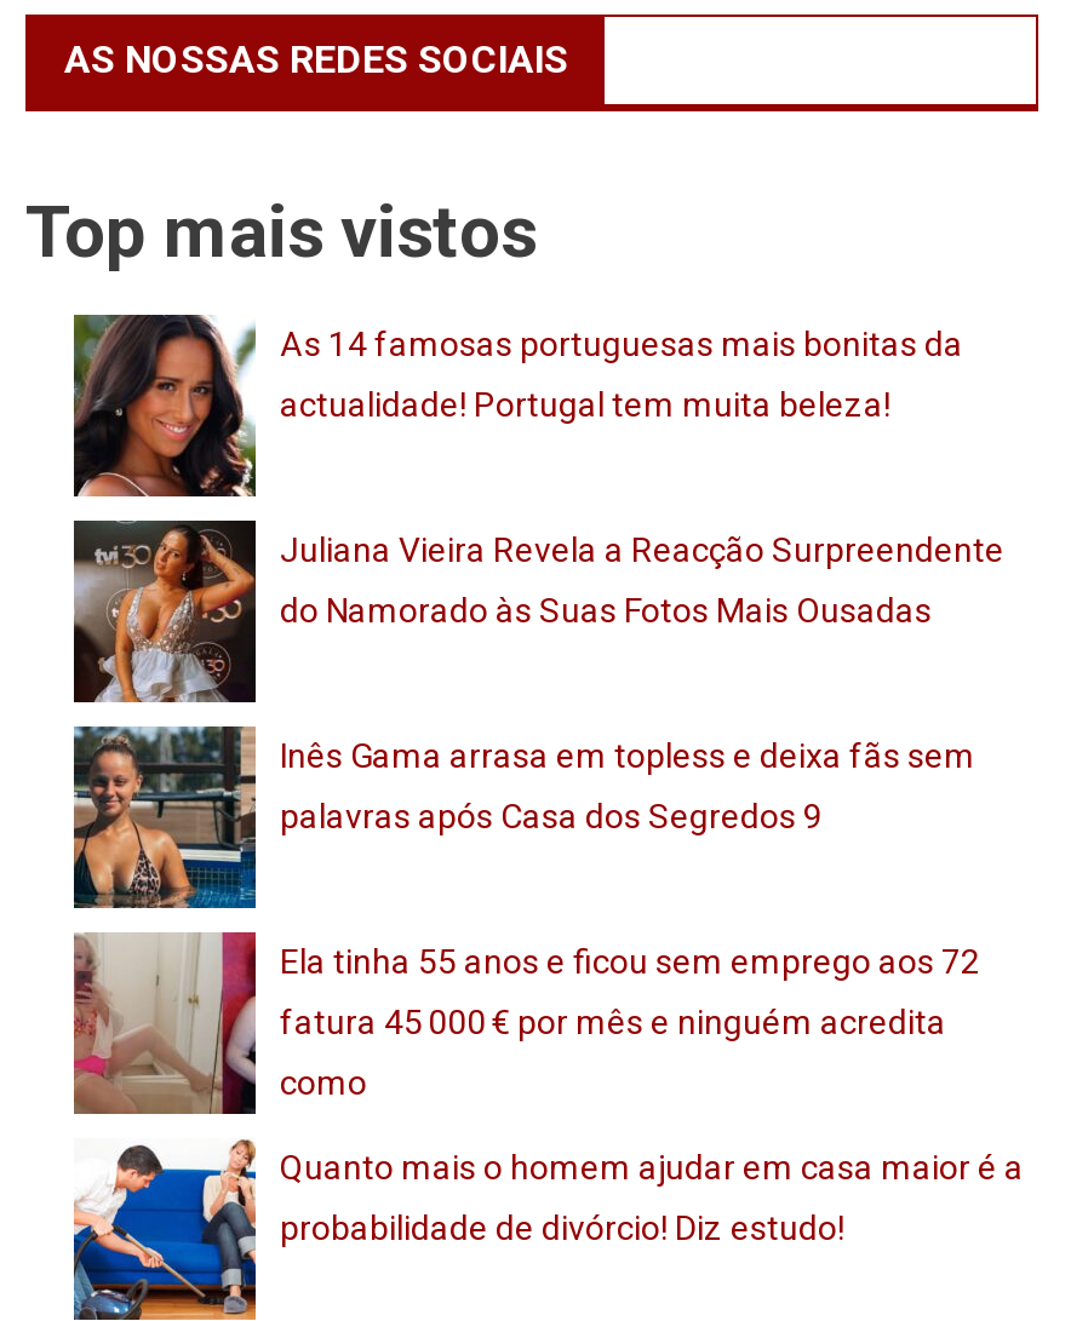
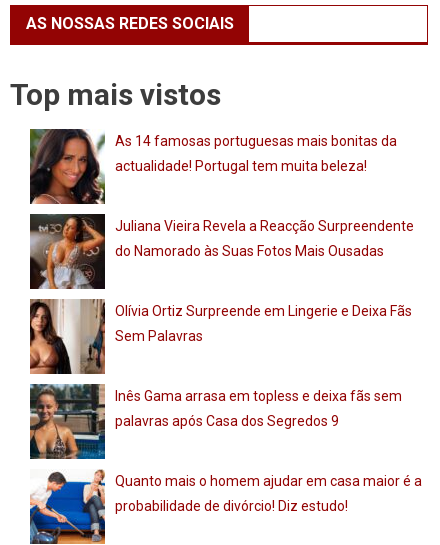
+ [image]
+ Olívia Ortiz Surpreende em Lingerie e Deixa Fãs
+ Sem Palavras

moved down: Inês Gama arrasa em topless e deixa fãs sem | palavras após Casa dos Segredos 9

- [image]
- Ela tinha 55 anos e ficou sem emprego aos 72
- fatura 45 000 € por mês e ninguém acredita
- como
